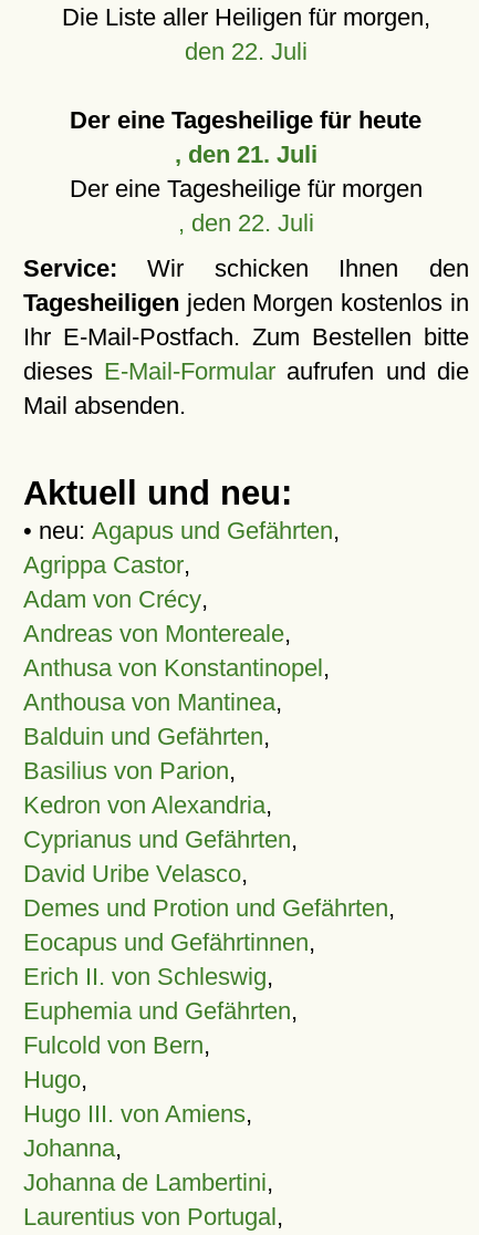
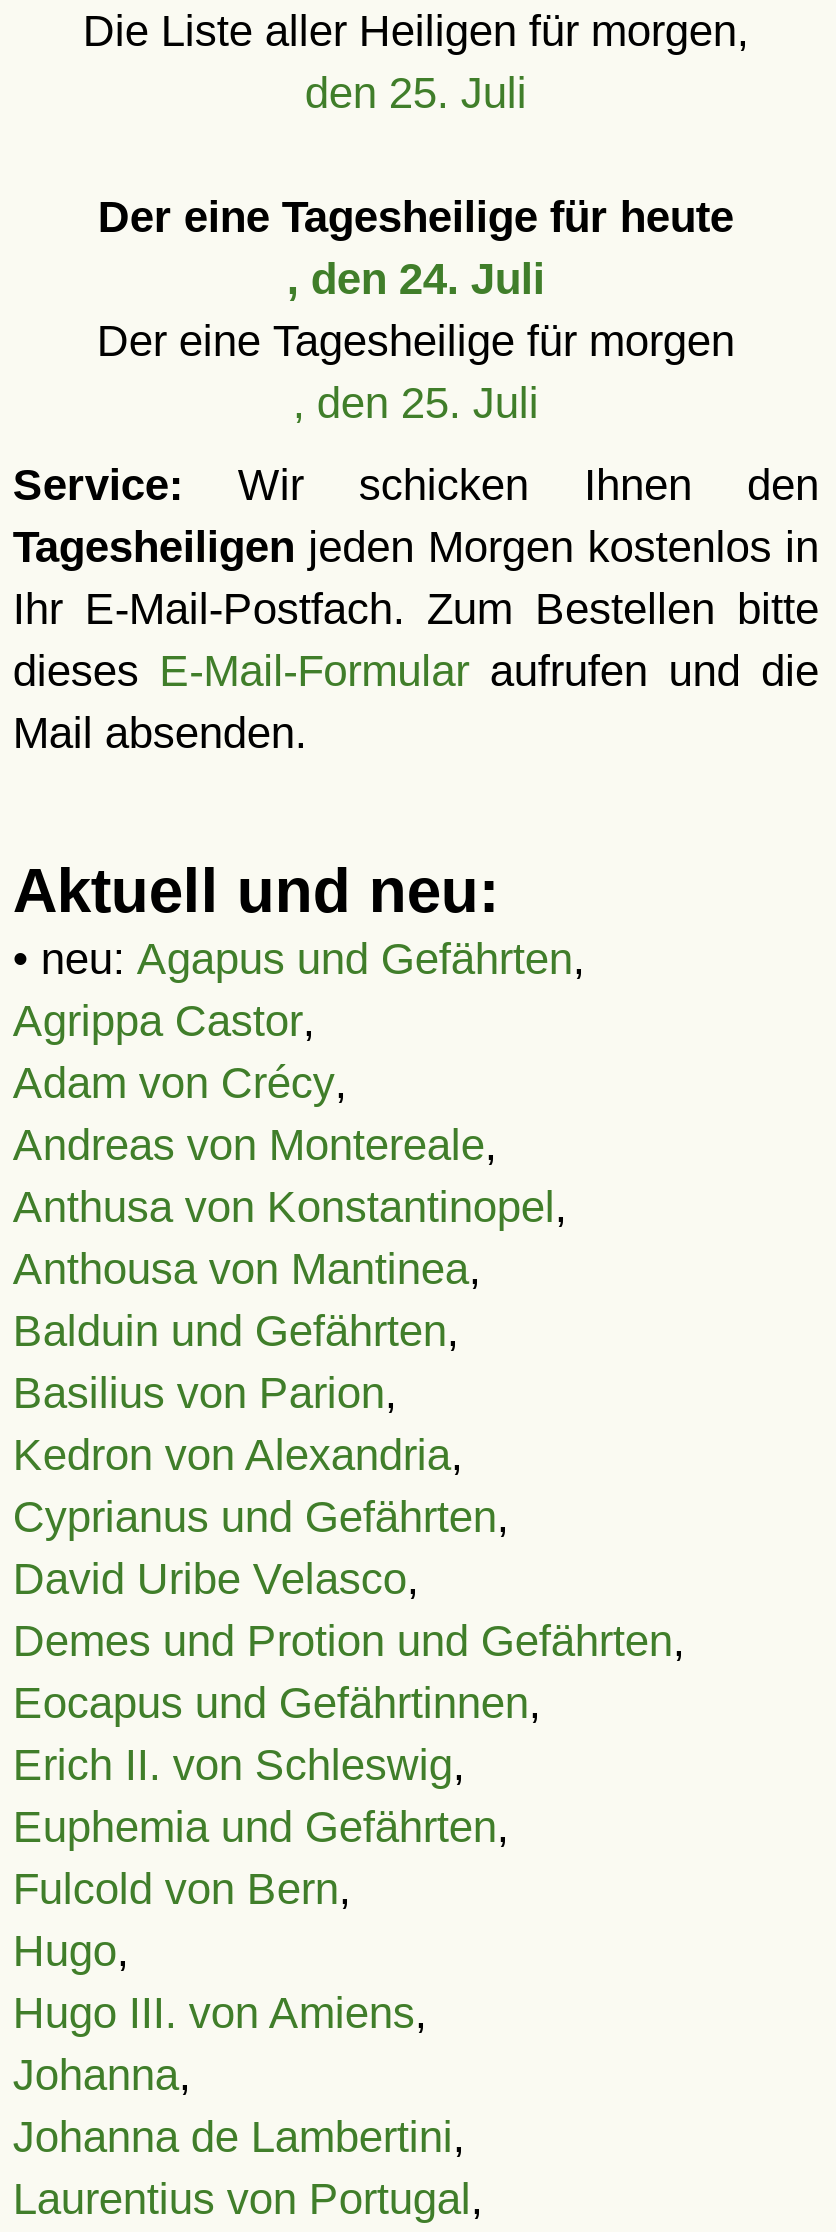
- den 22. Juli
+ den 25. Juli

- , den 21. Juli
+ , den 24. Juli

- , den 22. Juli
+ , den 25. Juli
